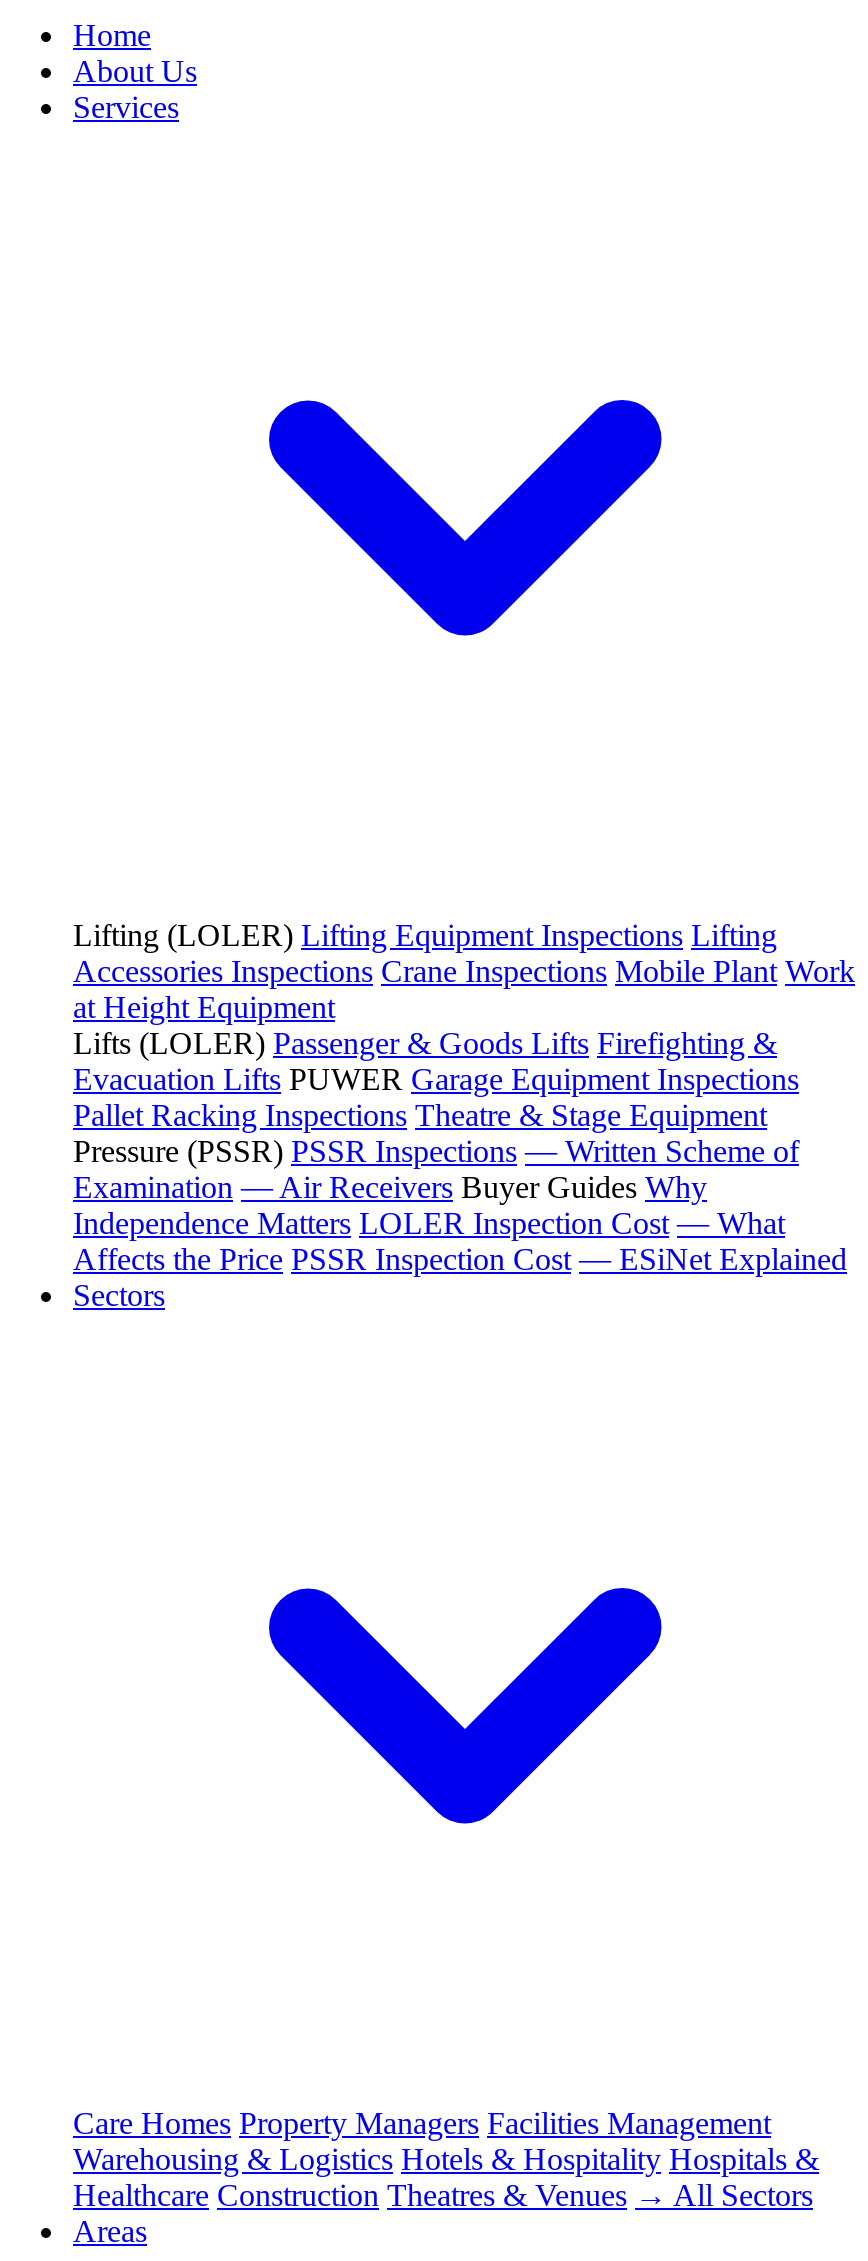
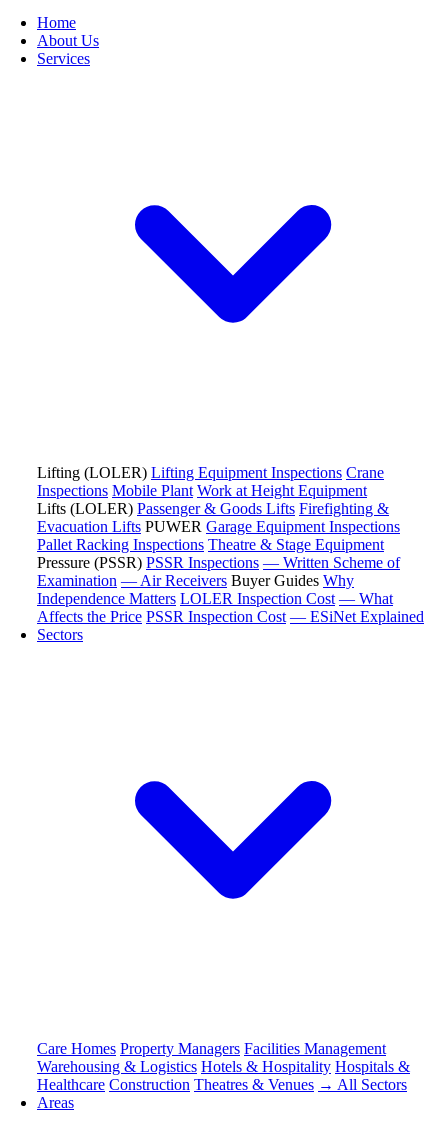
- Lifting (LOLER) Lifting Equipment Inspections Lifting
- Accessories Inspections Crane Inspections Mobile Plant Work
- at Height Equipment
+ Lifting (LOLER) Lifting Equipment Inspections Crane
+ Inspections Mobile Plant Work at Height Equipment
